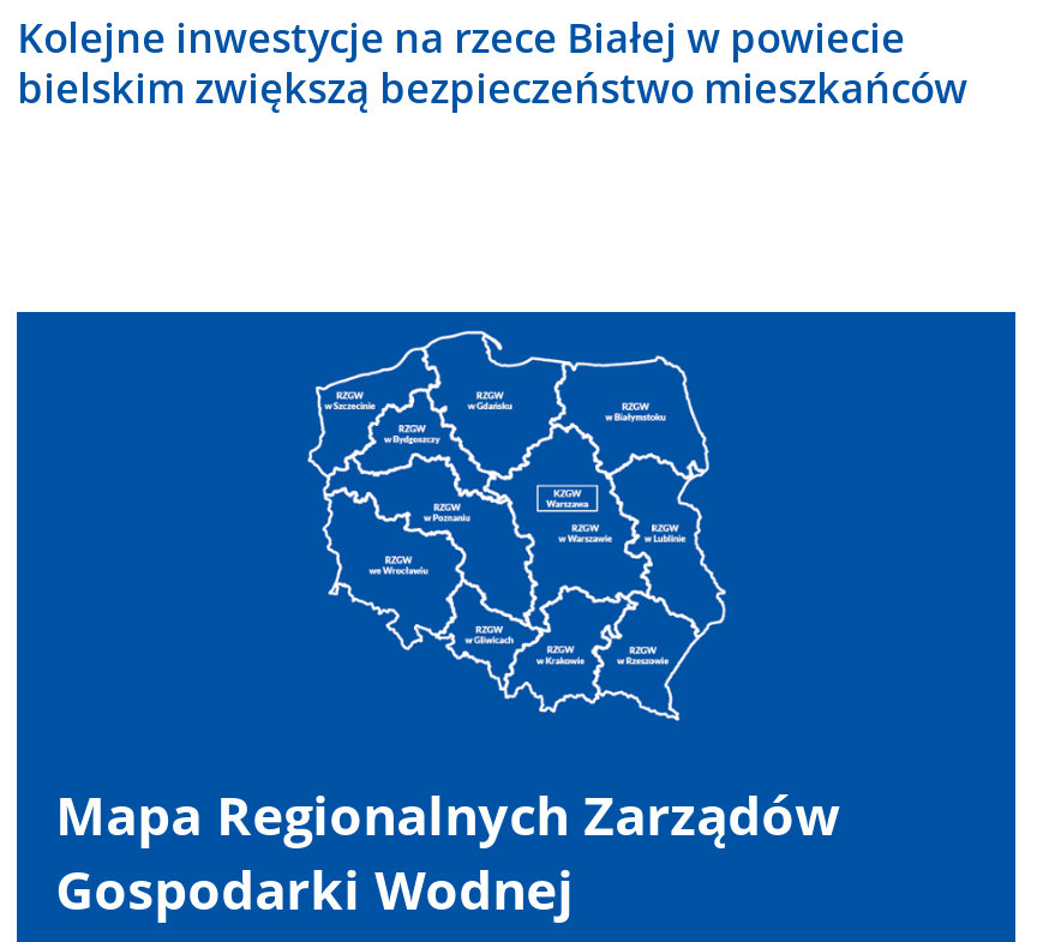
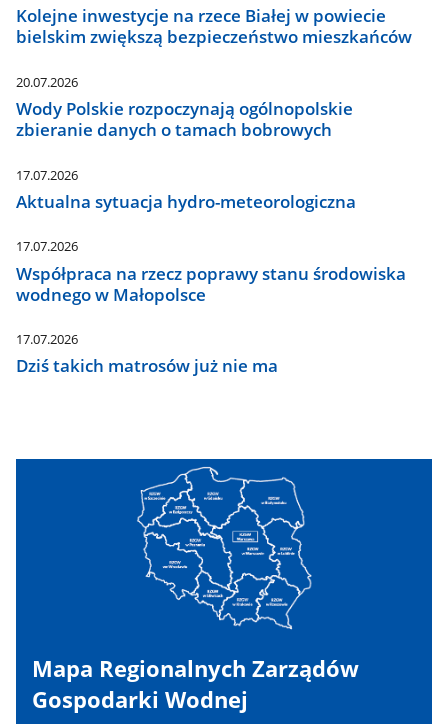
+ 20.07.2026
+ Wody Polskie rozpoczynają ogólnopolskie
+ zbieranie danych o tamach bobrowych
+ 17.07.2026
+ Aktualna sytuacja hydro-meteorologiczna
+ 17.07.2026
+ Współpraca na rzecz poprawy stanu środowiska
+ wodnego w Małopolsce
+ 17.07.2026
+ Dziś takich matrosów już nie ma
